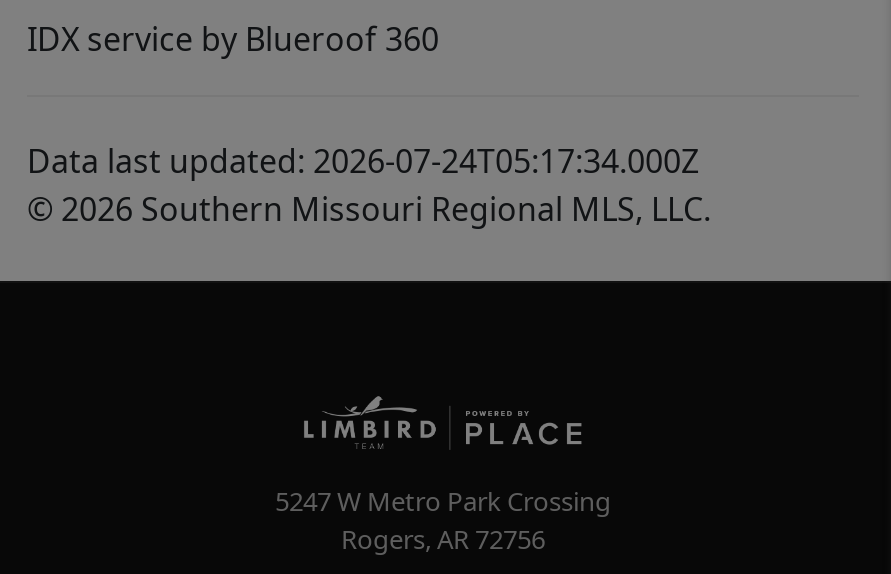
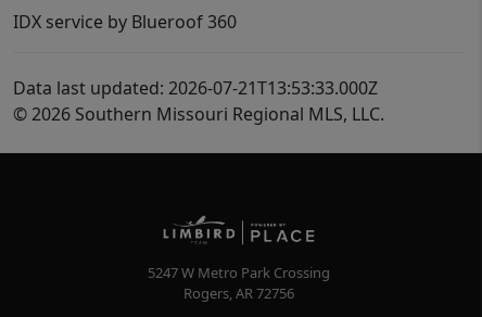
- Data last updated: 2026-07-24T05:17:34.000Z
+ Data last updated: 2026-07-21T13:53:33.000Z
